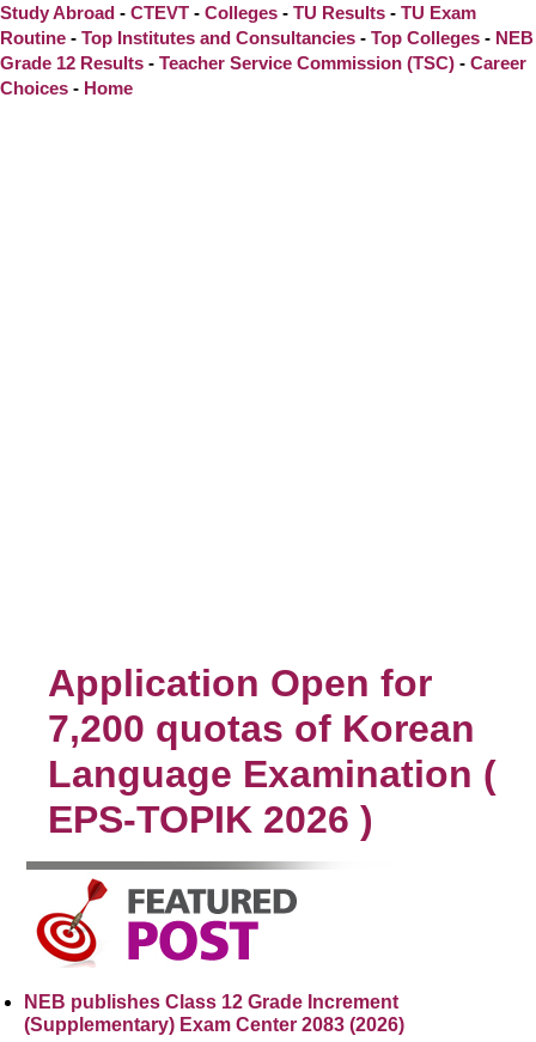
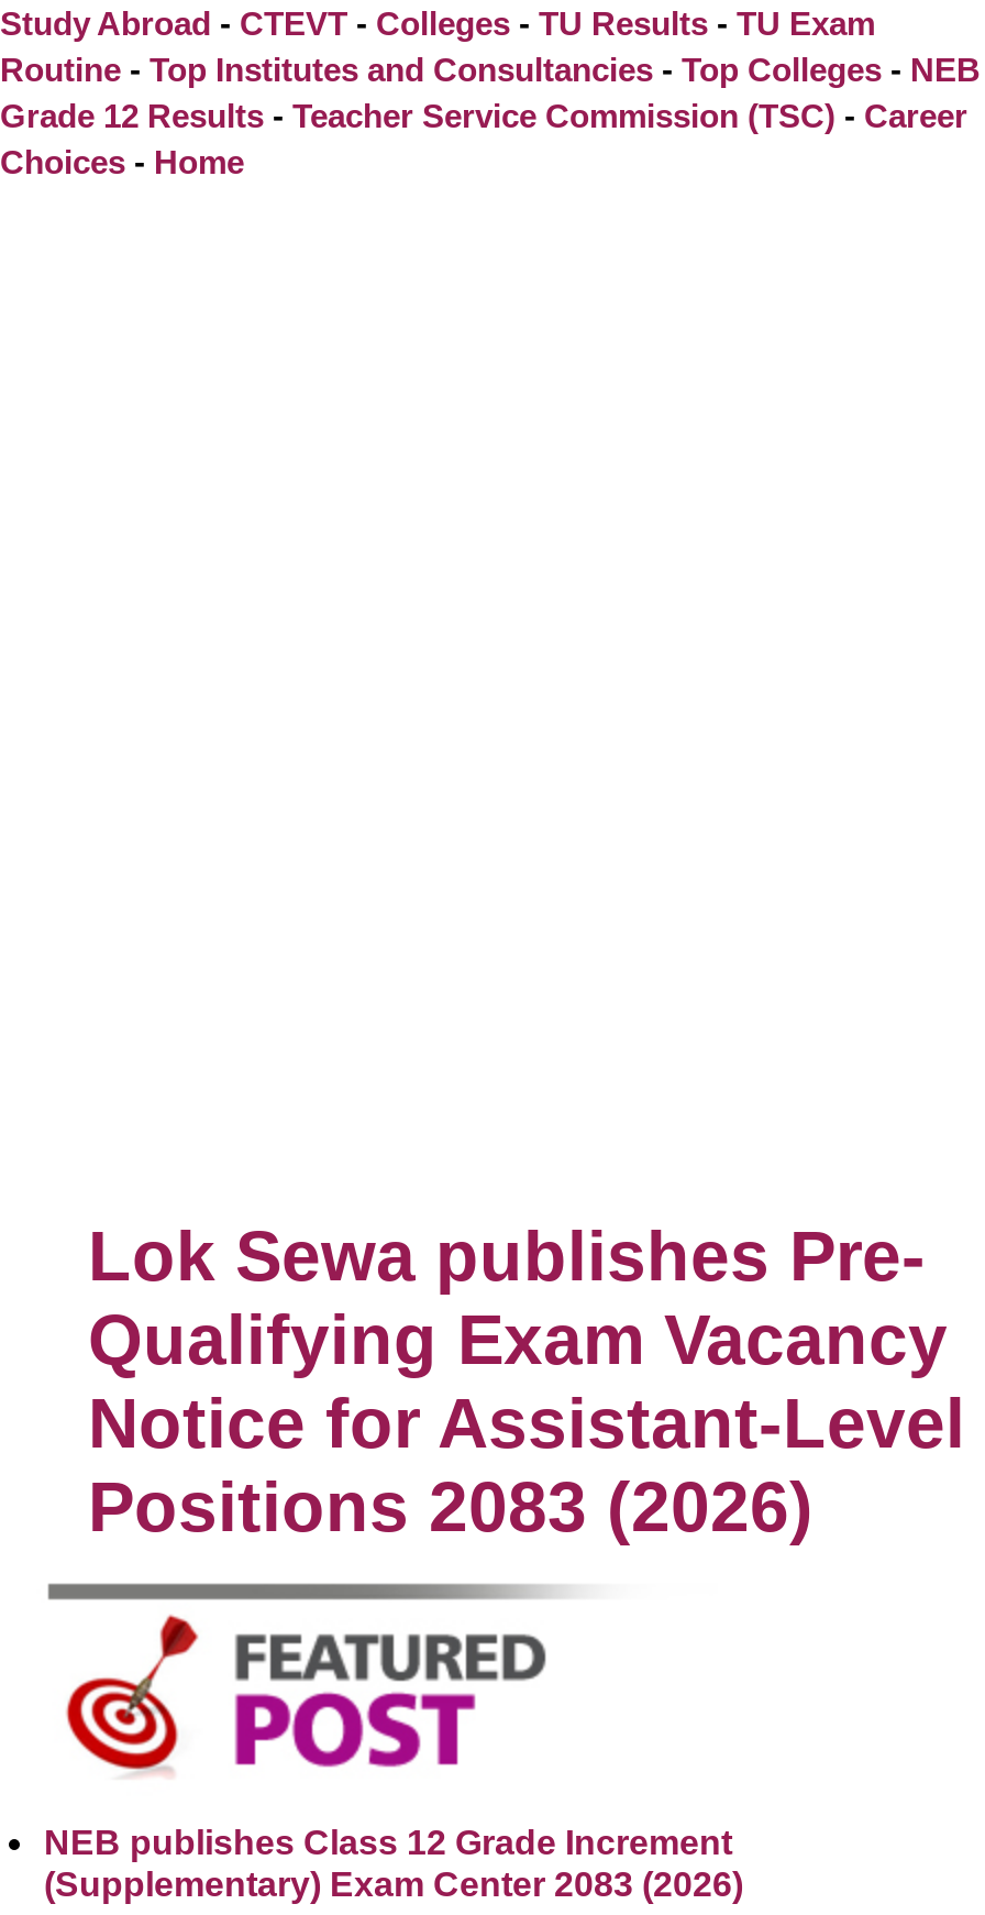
- Application Open for
- 7,200 quotas of Korean
- Language Examination (
- EPS-TOPIK 2026 )
+ Lok Sewa publishes Pre-
+ Qualifying Exam Vacancy
+ Notice for Assistant-Level
+ Positions 2083 (2026)
